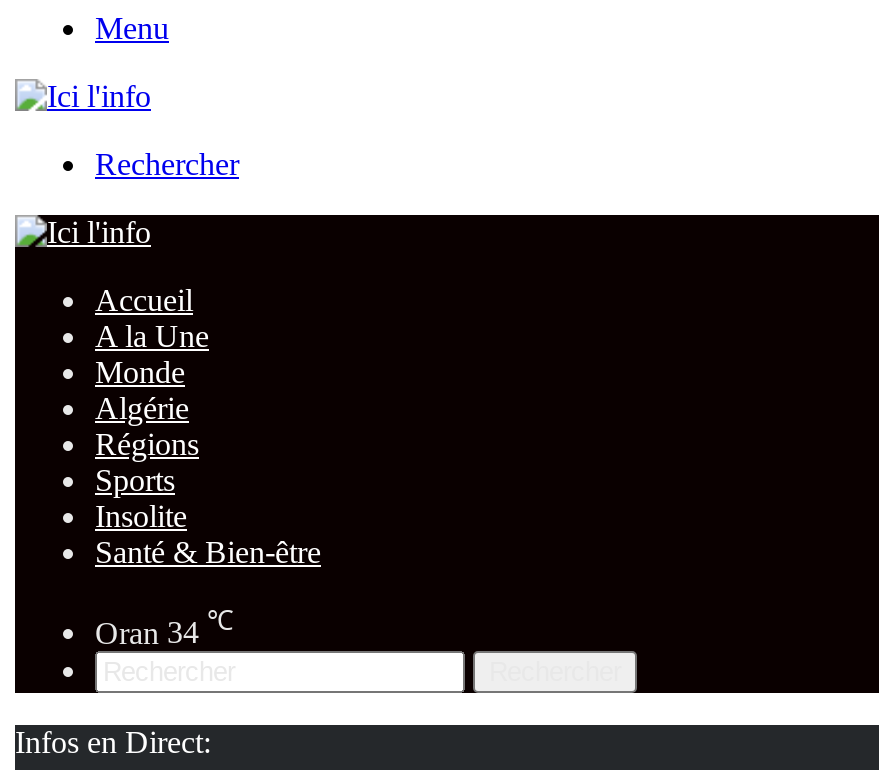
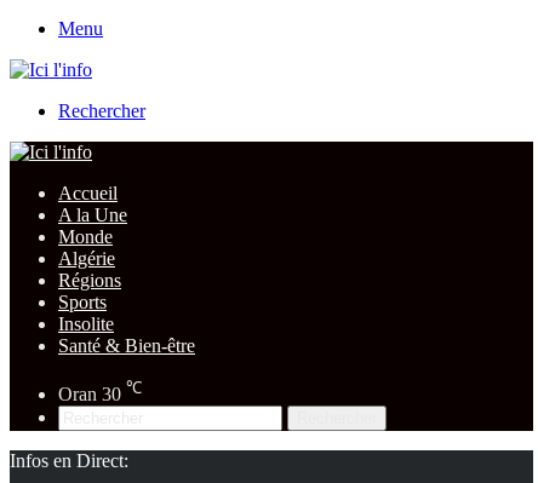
- Oran 34 ℃
+ Oran 30 ℃
